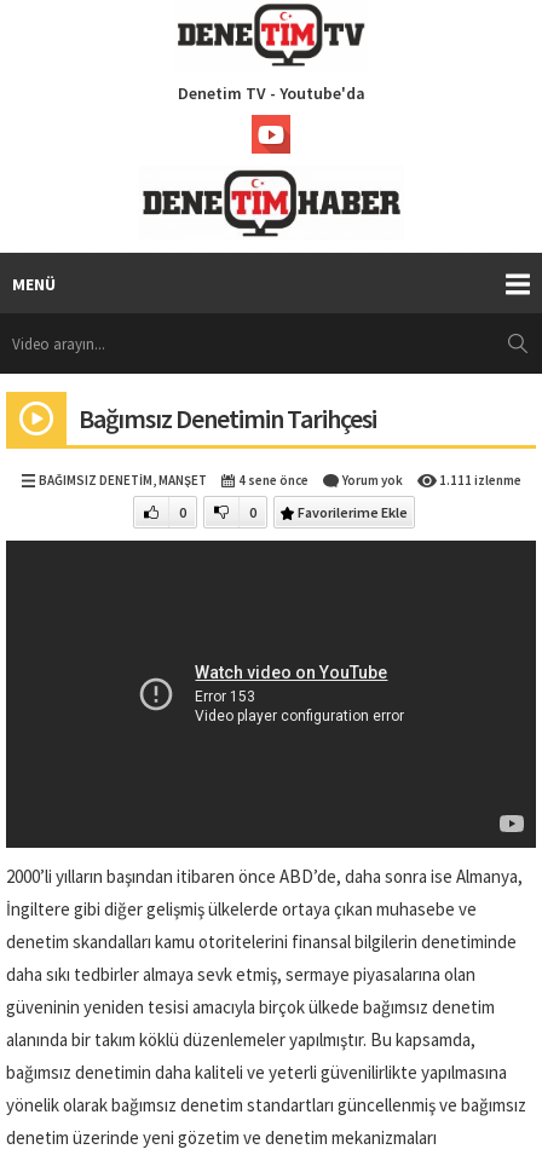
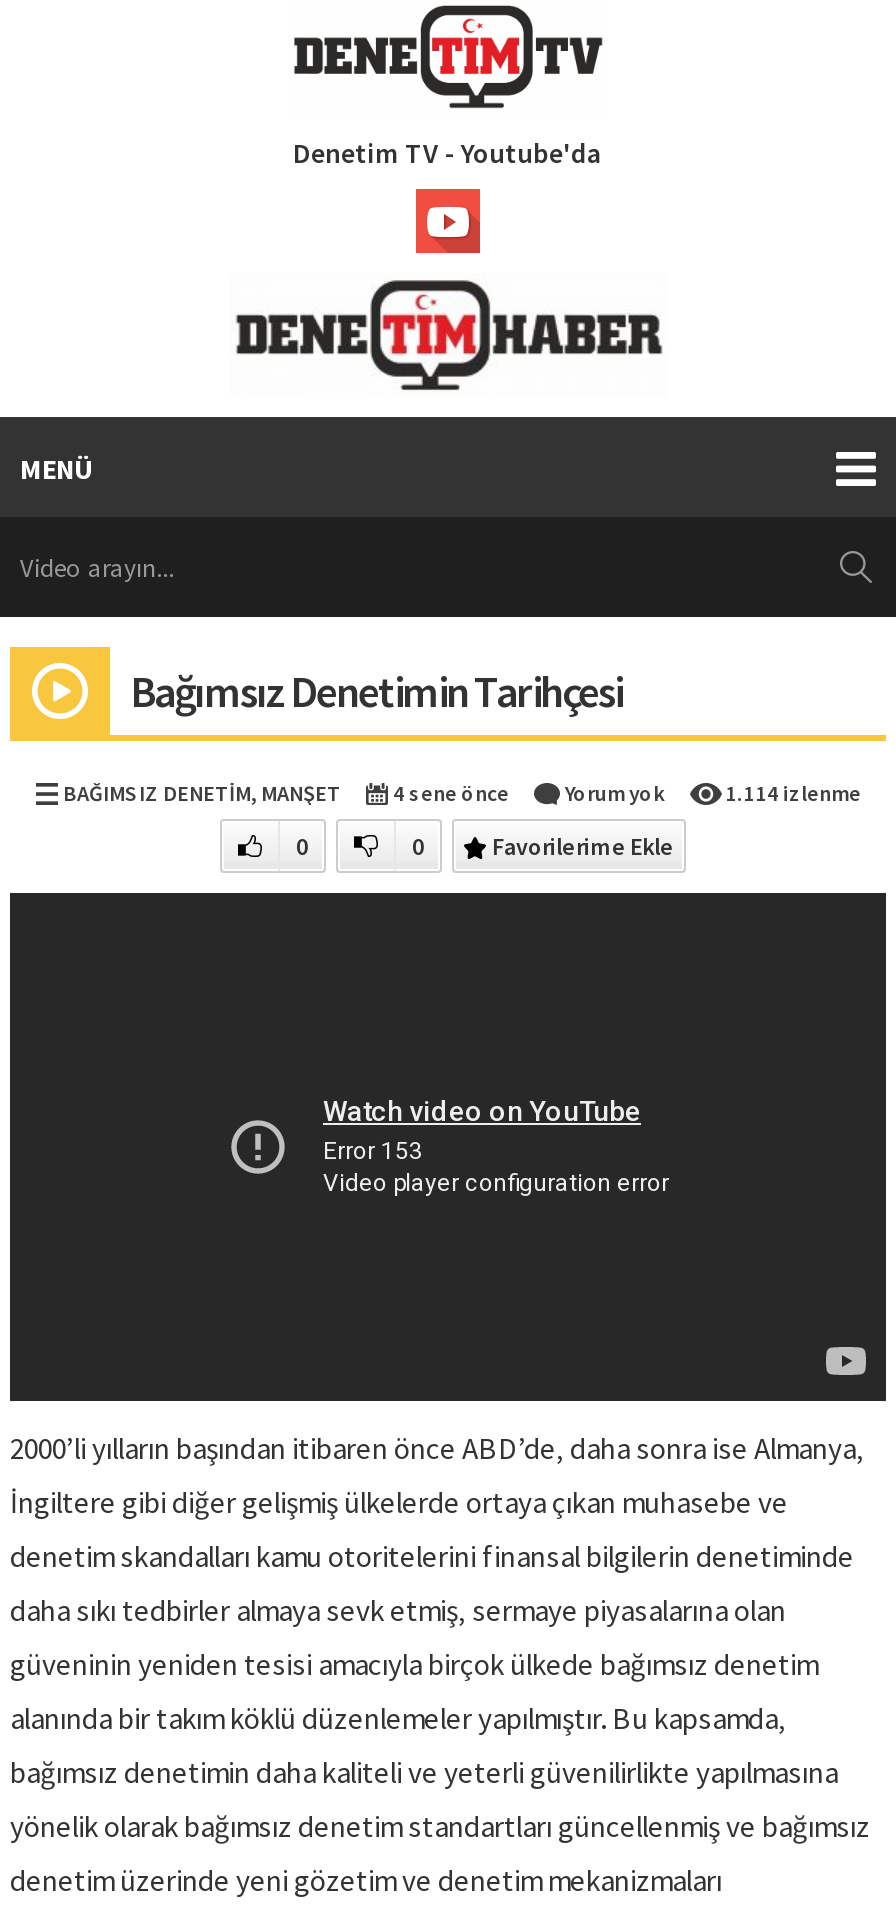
- BAĞIMSIZ DENETİM, MANŞET 4 sene önce Yorum yok 1.111 izlenme
+ BAĞIMSIZ DENETİM, MANŞET 4 sene önce Yorum yok 1.114 izlenme
